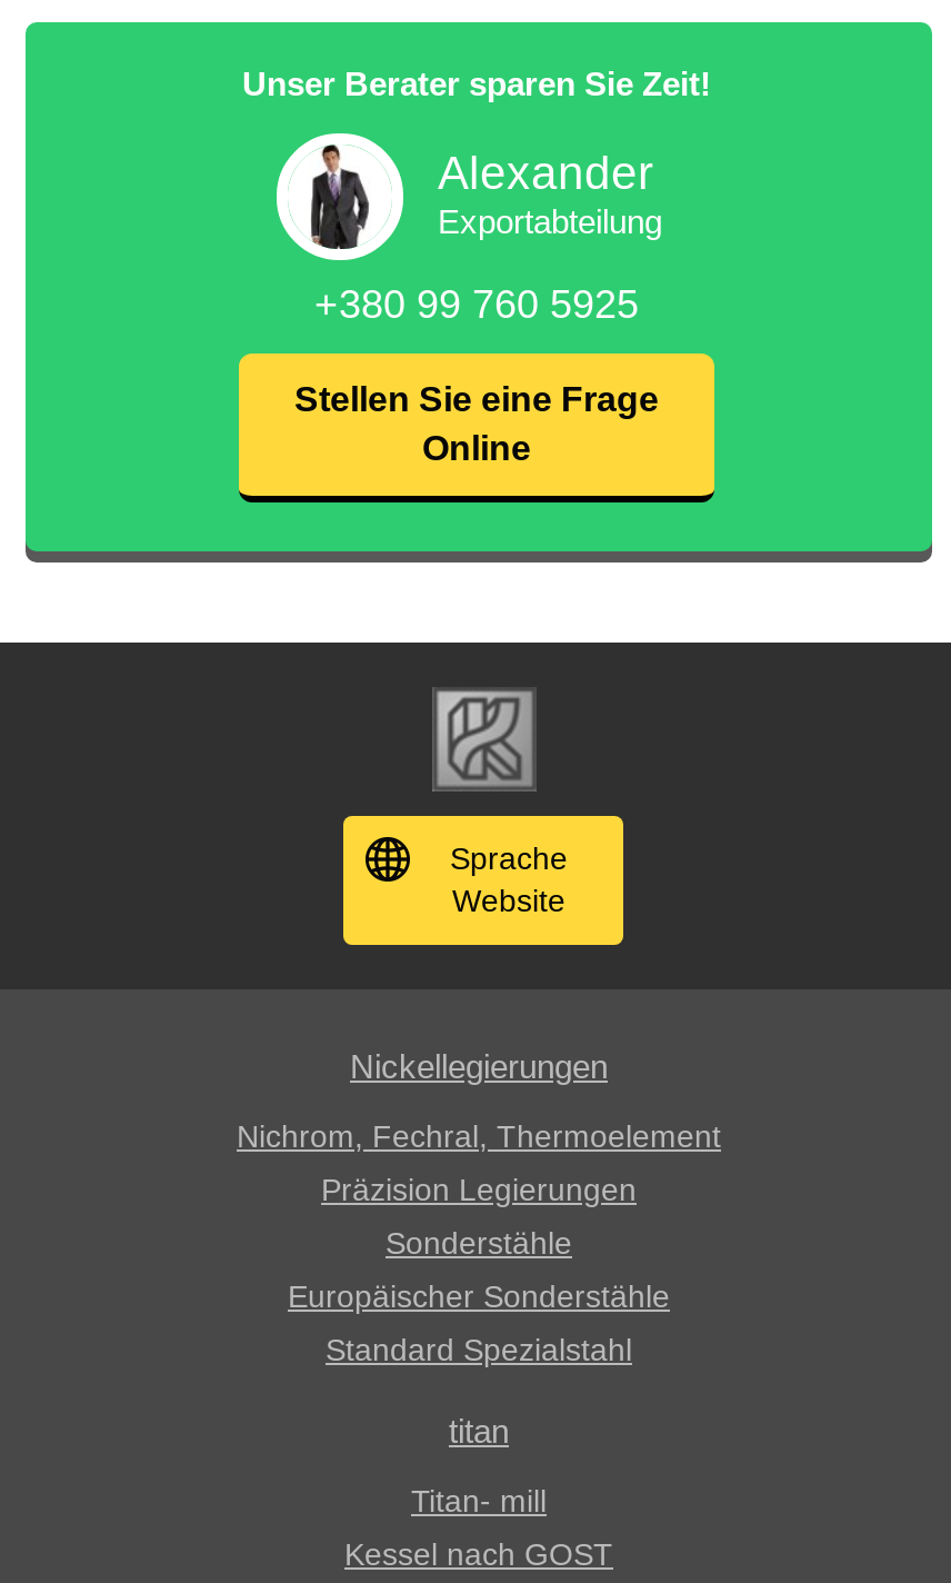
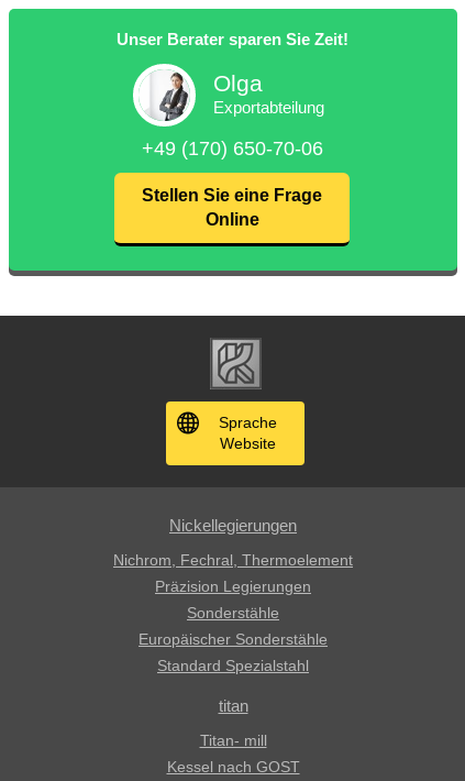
- [image]
- +380 99 760 5925
+ [image]
+ +49 (170) 650-70-06

- Alexander
+ Olga
